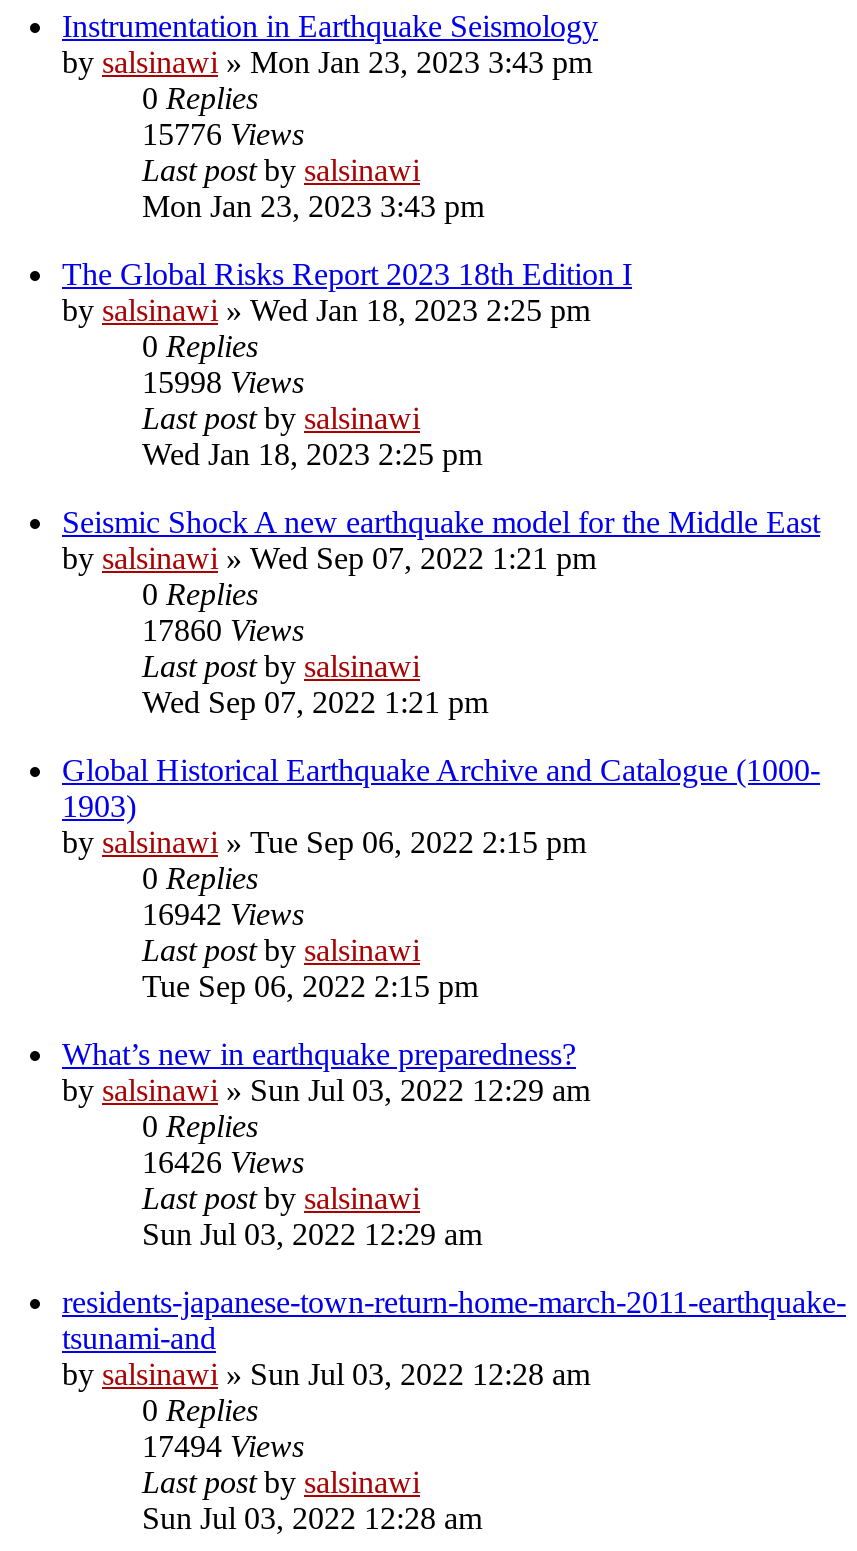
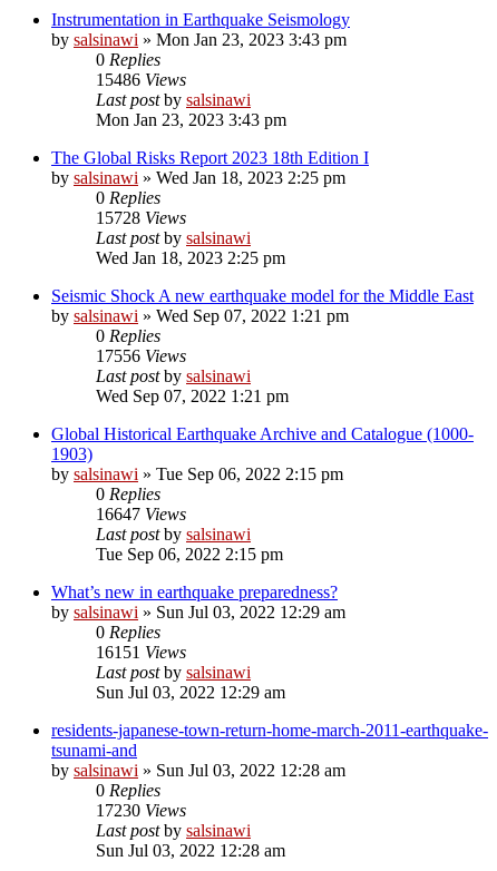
- 15776 Views
+ 15486 Views

- 15998 Views
+ 15728 Views

- 17860 Views
+ 17556 Views

- 16942 Views
+ 16647 Views

- 16426 Views
+ 16151 Views

- 17494 Views
+ 17230 Views
